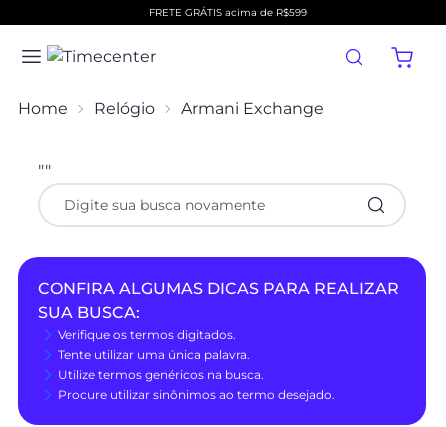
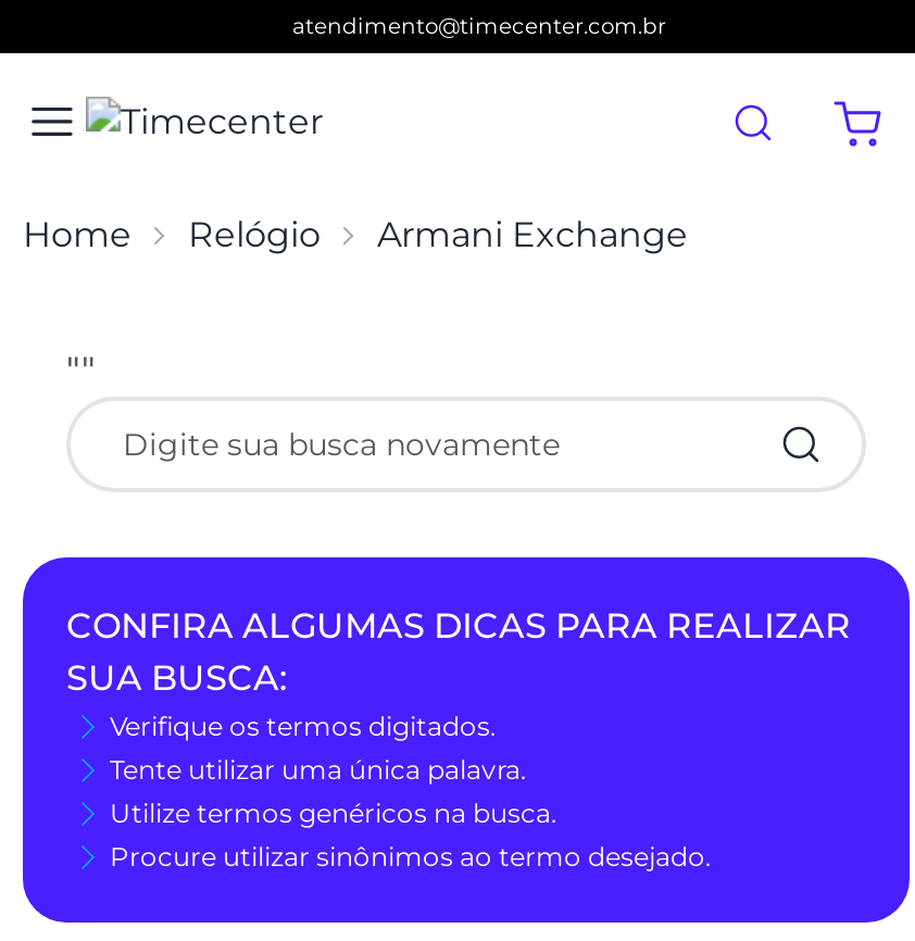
- FRETE GRÁTIS acima de R$599
+ atendimento@timecenter.com.br
